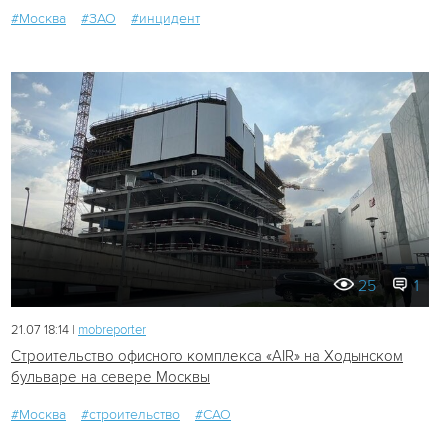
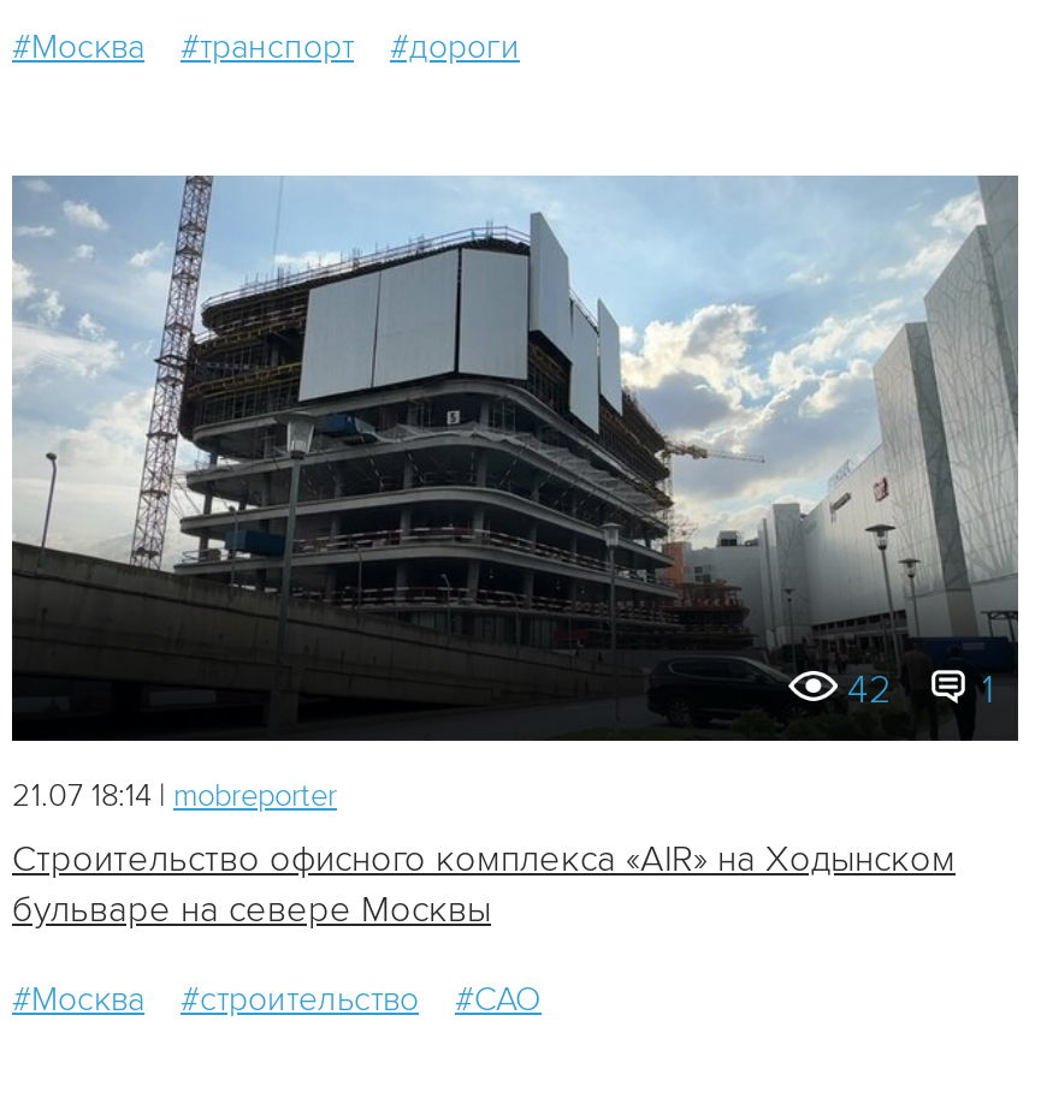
- #ЗАО
- #инцидент
+ #транспорт
+ #дороги

- 25
+ 42
